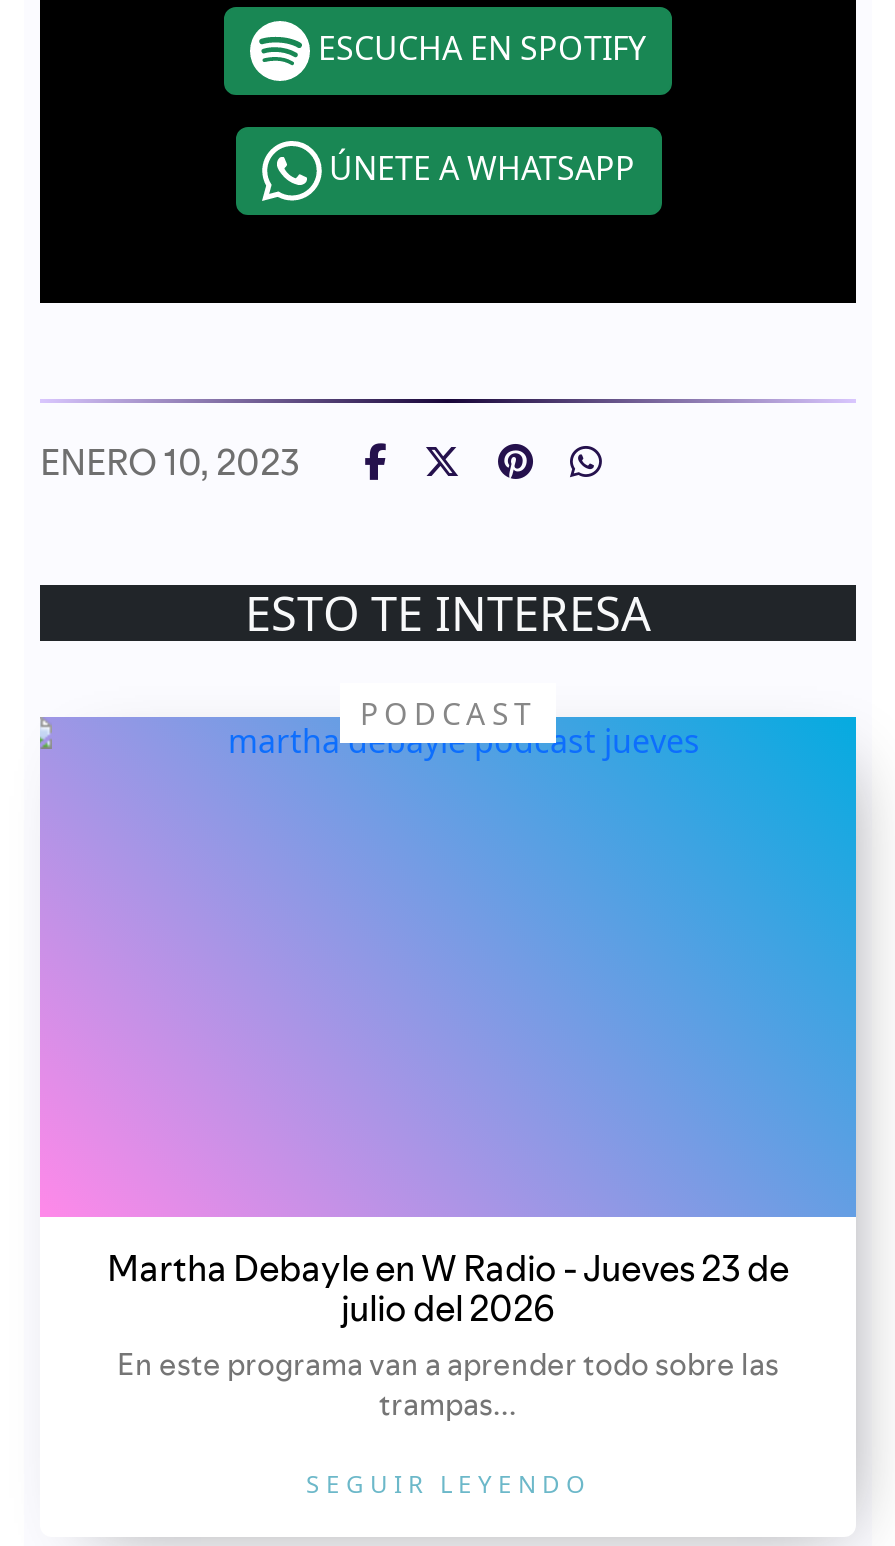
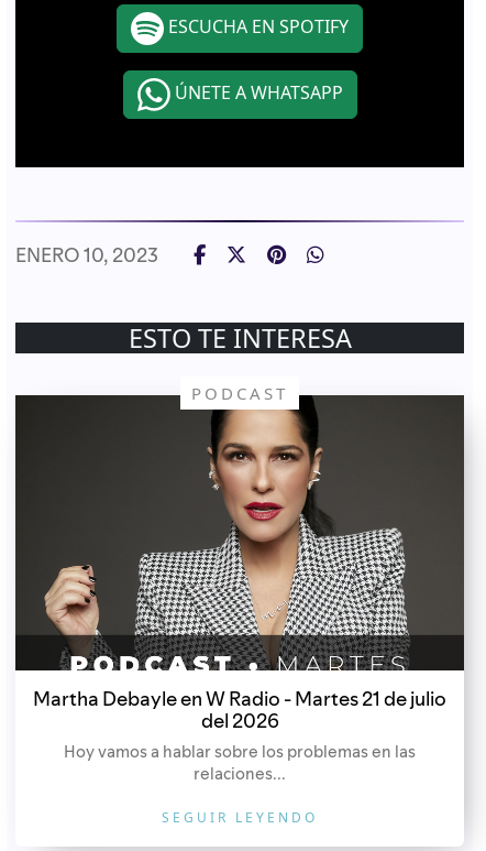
- [image]
- Martha Debayle en W Radio - Jueves 23 de
- julio del 2026
- En este programa van a aprender todo sobre las
- trampas...
+ [image]
+ Martha Debayle en W Radio - Martes 21 de julio
+ del 2026
+ Hoy vamos a hablar sobre los problemas en las
+ relaciones...
